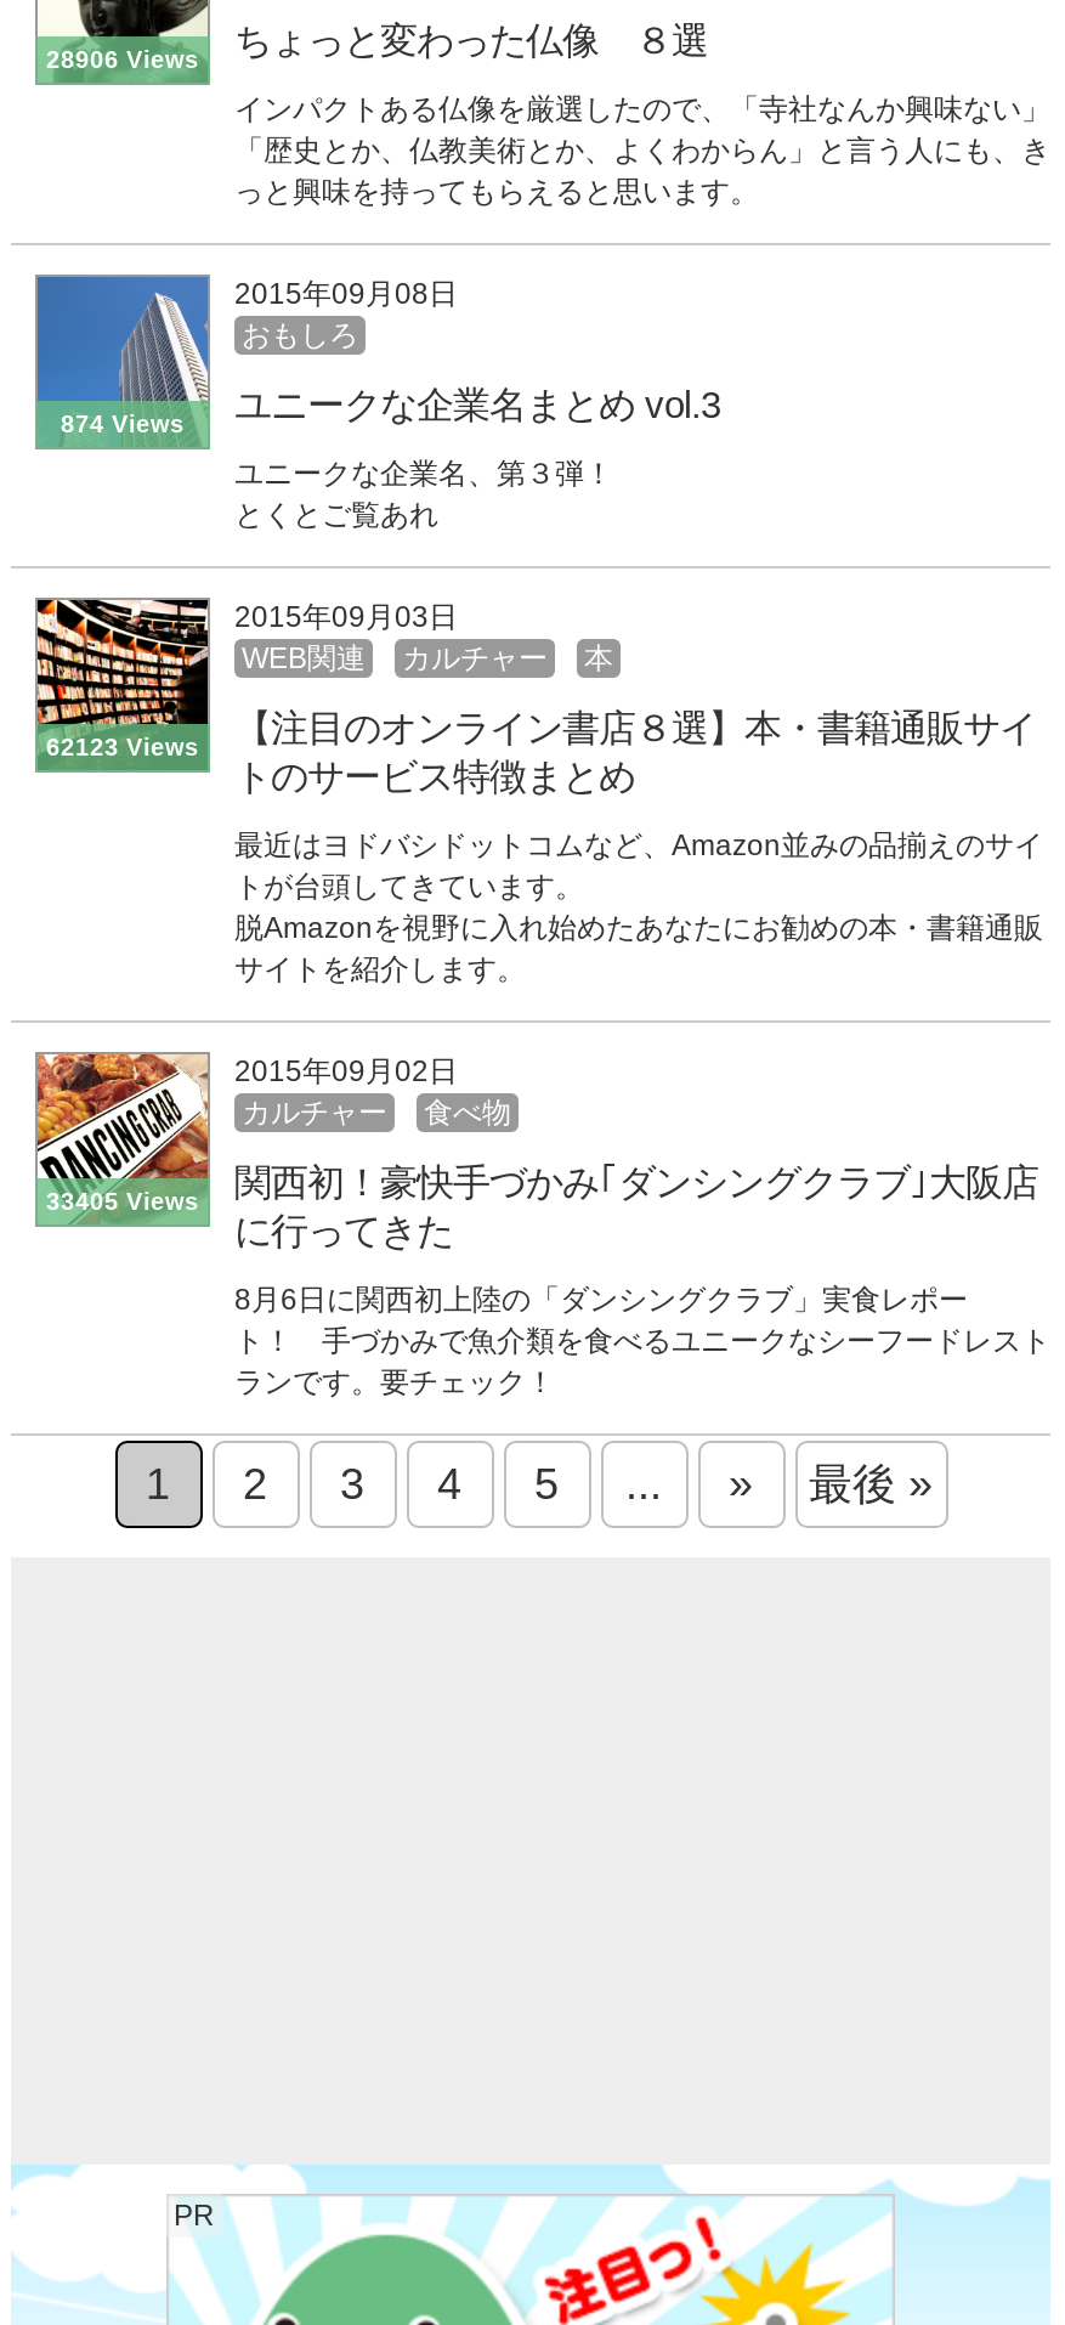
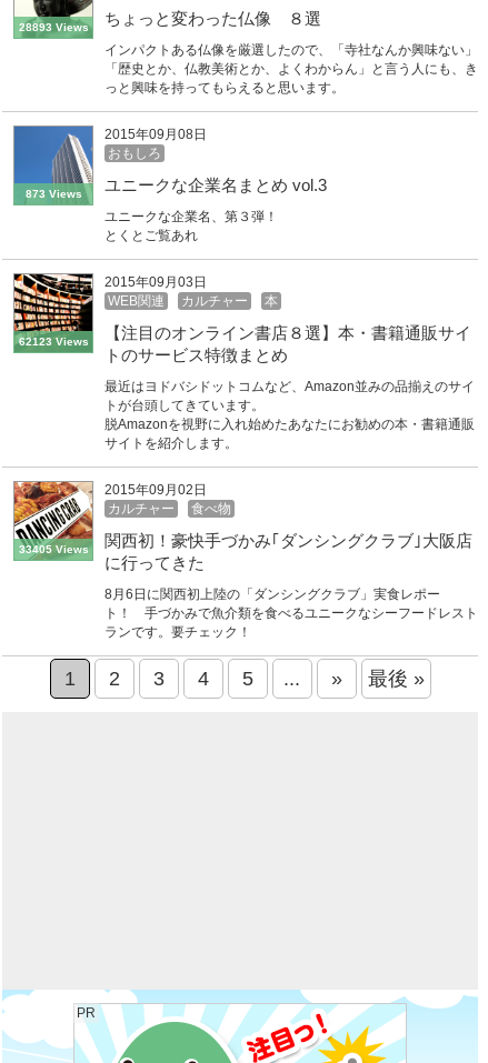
- 28906 Views ちょっと変わった仏像 ８選
+ 28893 Views ちょっと変わった仏像 ８選

- 874 Views ユニークな企業名まとめ vol.3
+ 873 Views ユニークな企業名まとめ vol.3
